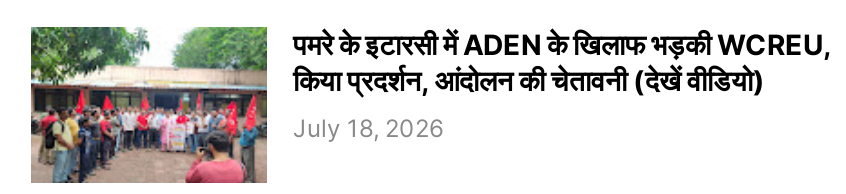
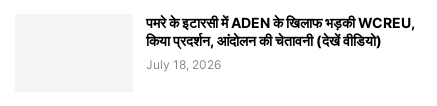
- [image]
